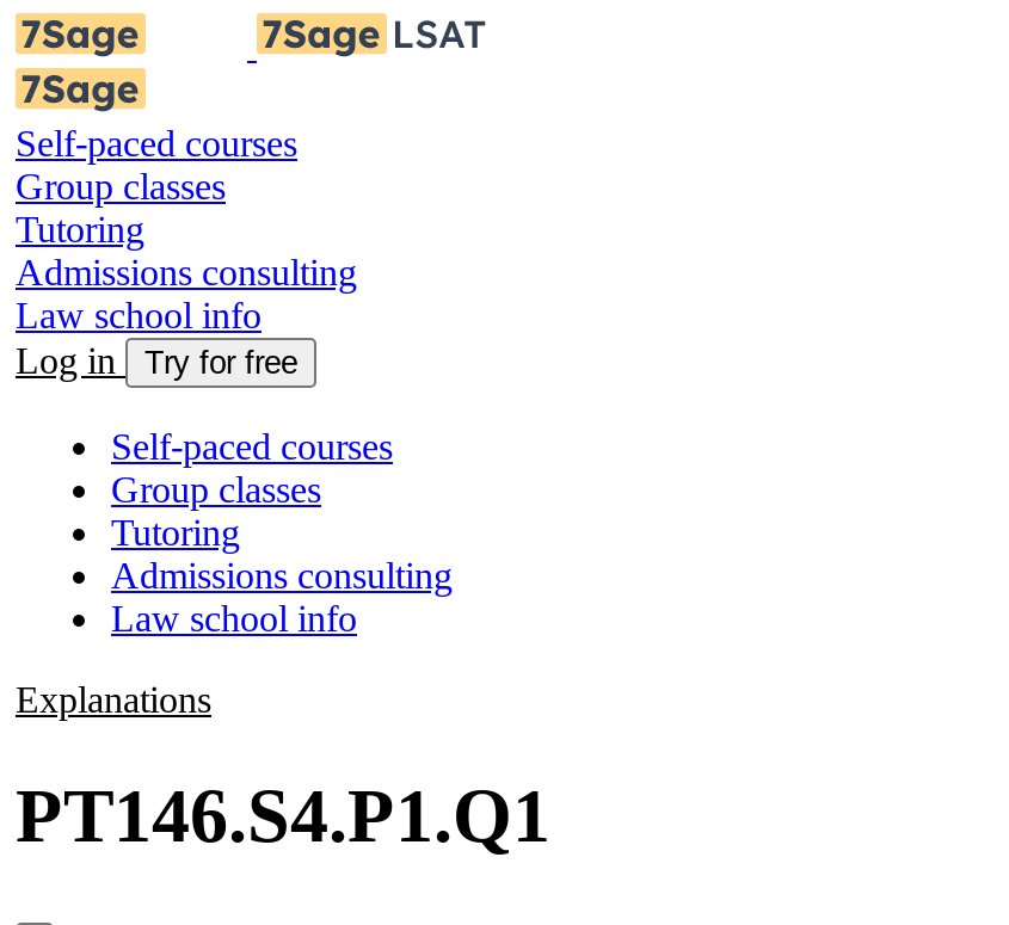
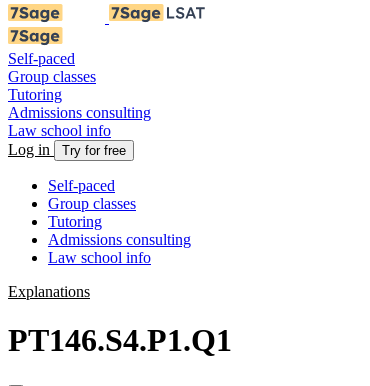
- Self-paced courses
+ Self-paced

- Self-paced courses
+ Self-paced
